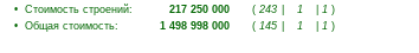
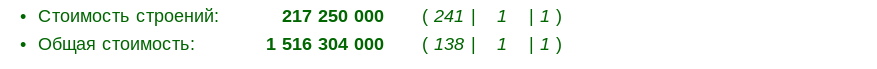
- 217 250 000 (243 1 1 )
+ 217 250 000 (241 1 1 )

- 1 498 998 000
+ 1 516 304 000

- (145
+ (138
